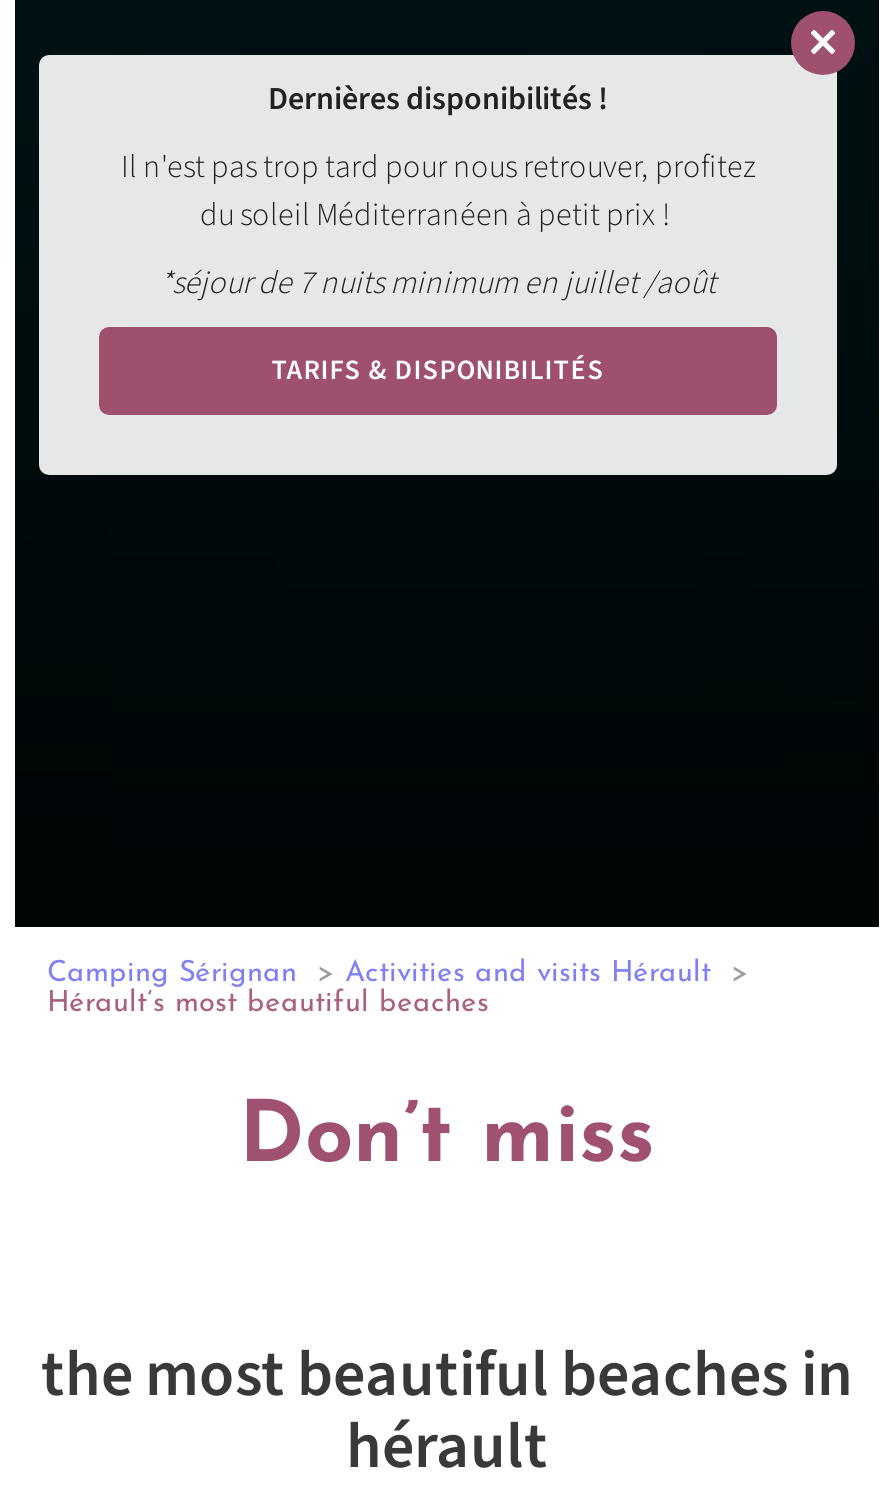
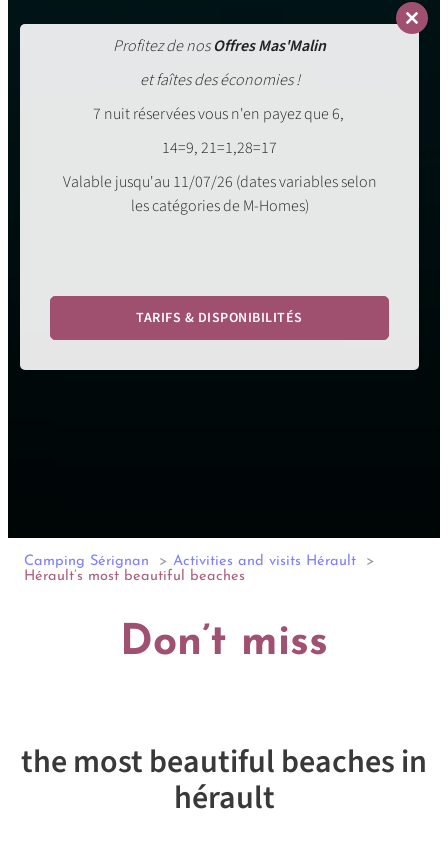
- Dernières disponibilités !
- Il n'est pas trop tard pour nous retrouver, profitez
- du soleil Méditerranéen à petit prix !
- *séjour de 7 nuits minimum en juillet /août
+ Profitez de nos Offres Mas'Malin
+ et faîtes des économies !
+ 7 nuit réservées vous n'en payez que 6,
+ 14=9, 21=1,28=17
+ Valable jusqu'au 11/07/26 (dates variables selon
+ les catégories de M-Homes)

moved down: TARIFS & DISPONIBILITÉS
